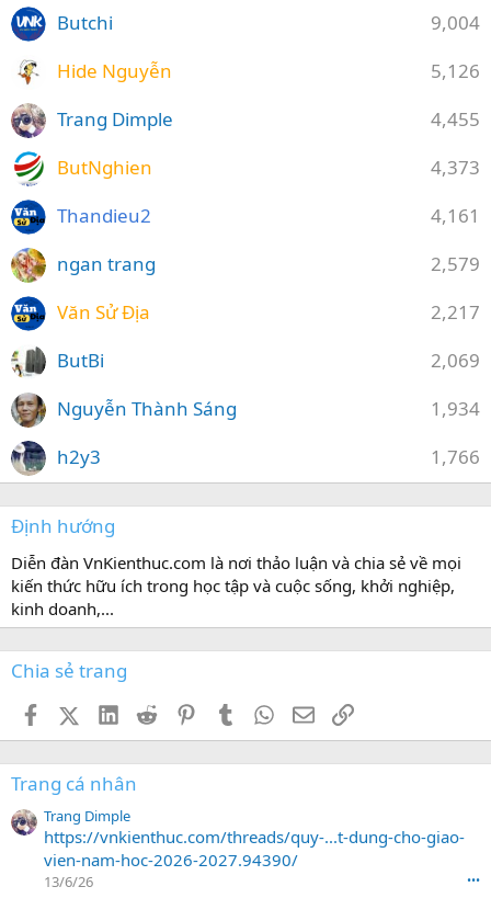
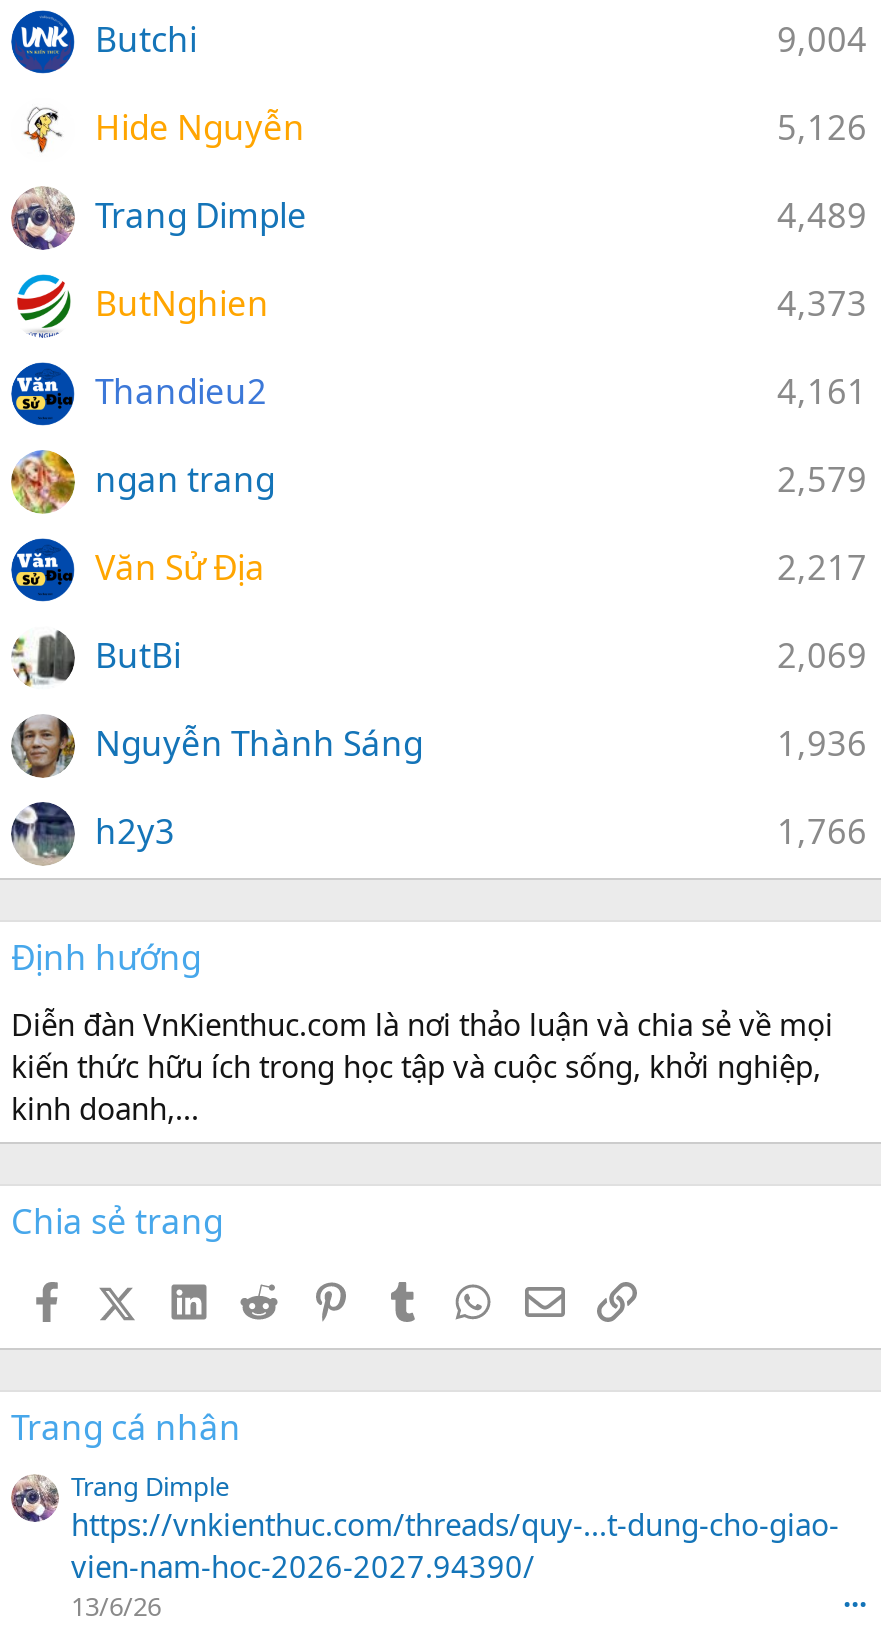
- 4,455
+ 4,489

- 1,934
+ 1,936
